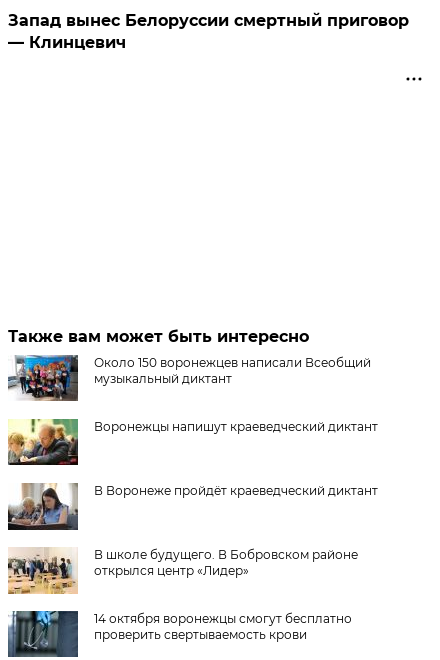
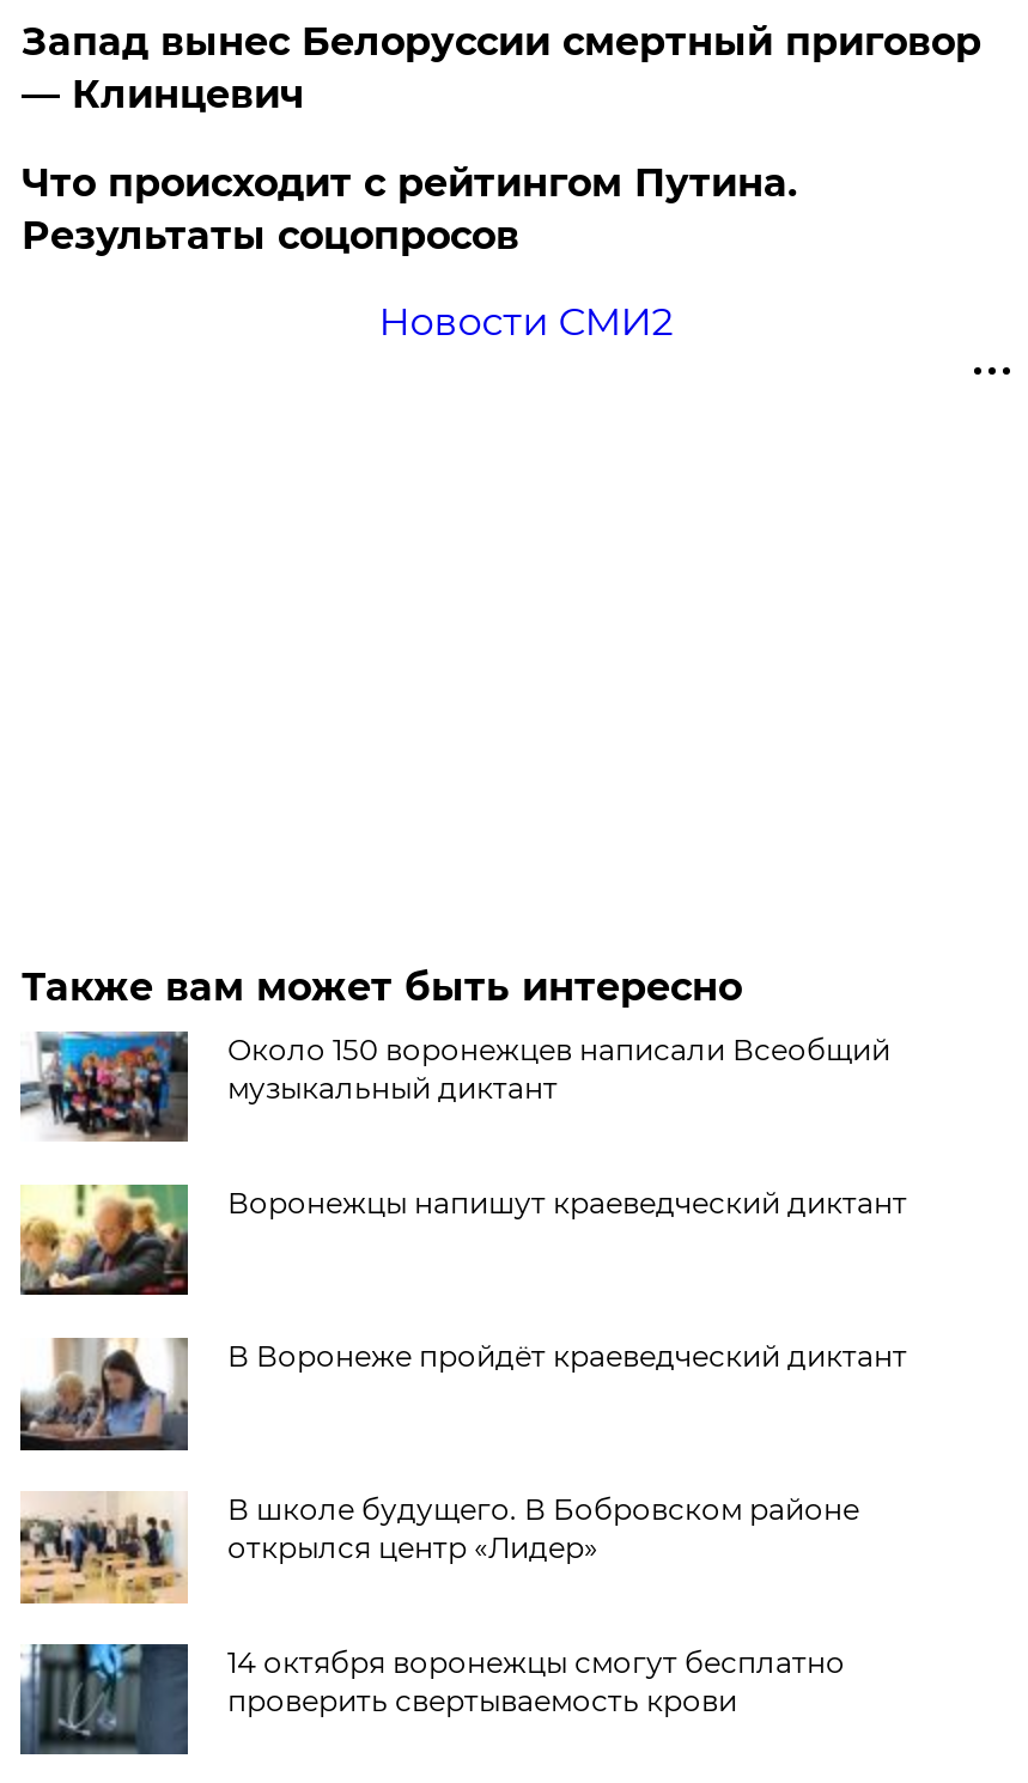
+ Что происходит с рейтингом Путина.
+ Результаты соцопросов
+ Новости СМИ2
